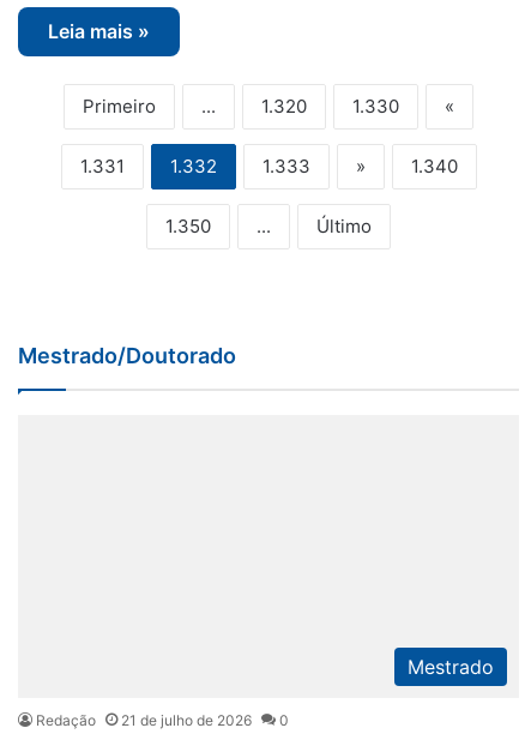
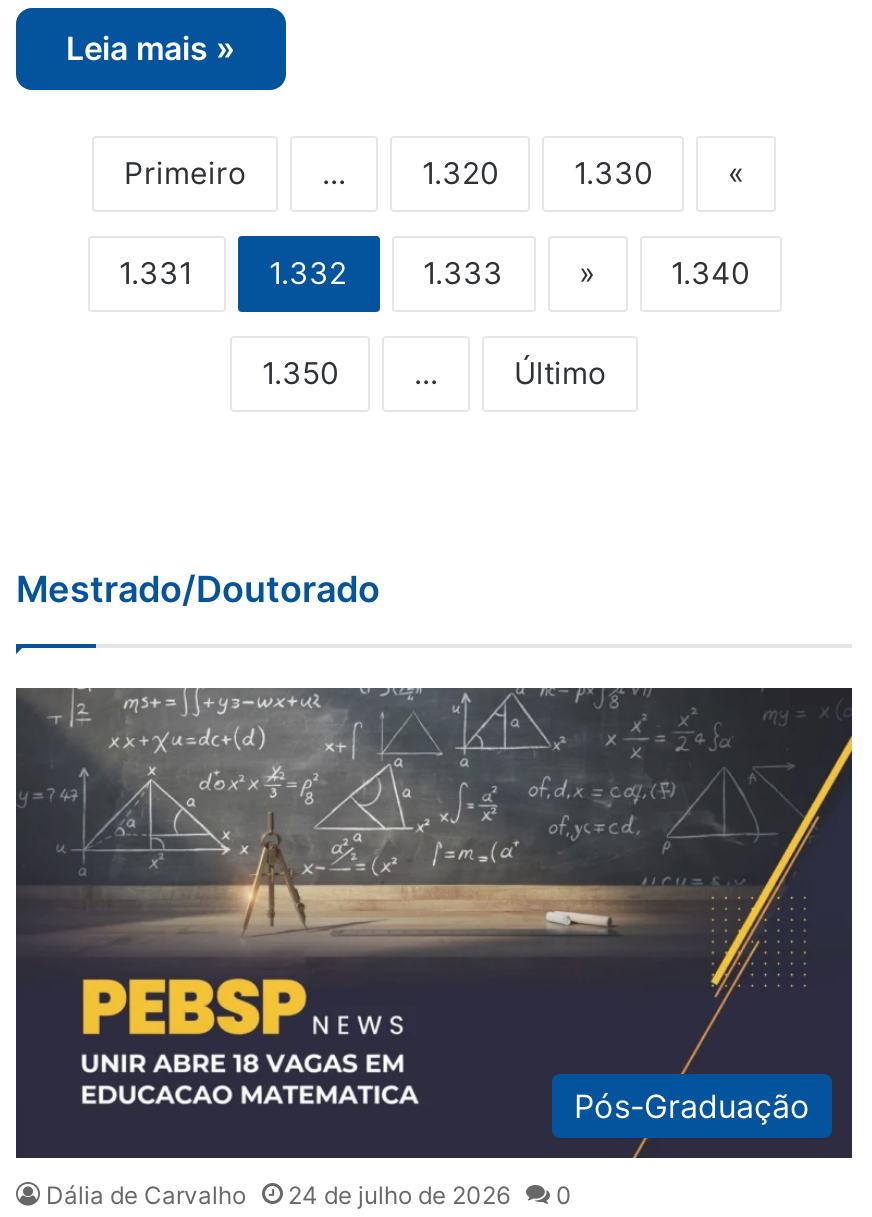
+ [image]

- Mestrado
+ Pós-Graduação

- Redação
- 21 de julho de 2026
+ Dália de Carvalho
+ 24 de julho de 2026
